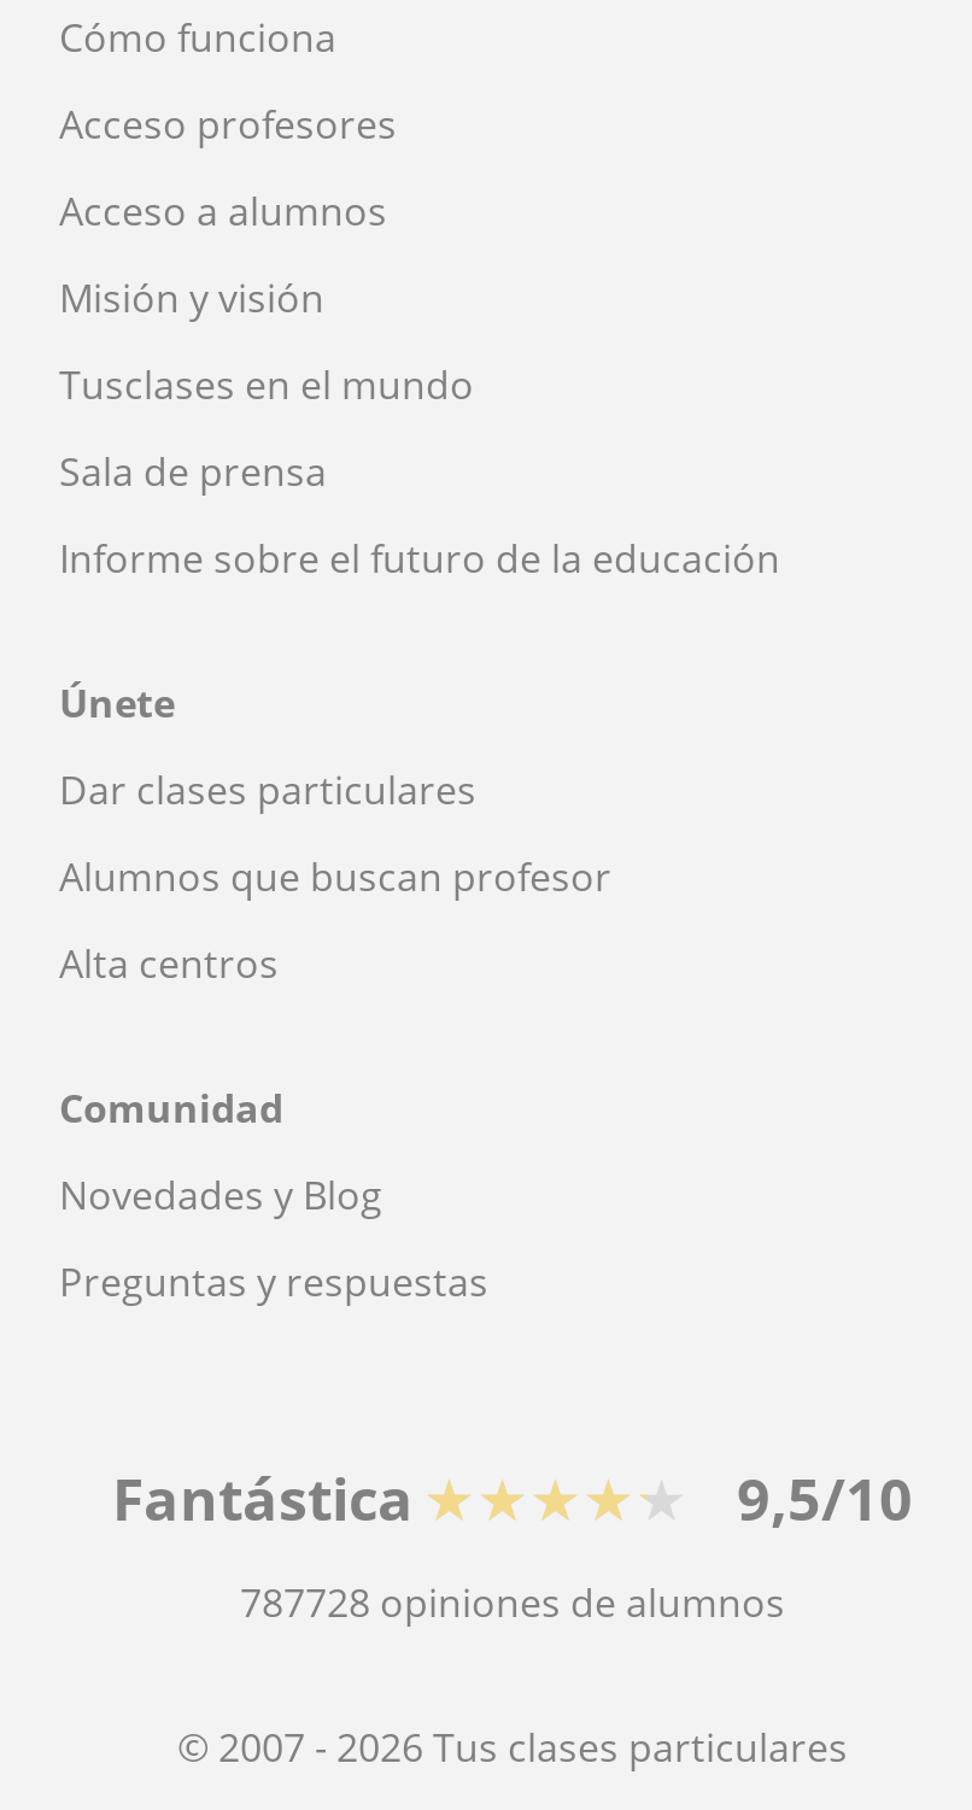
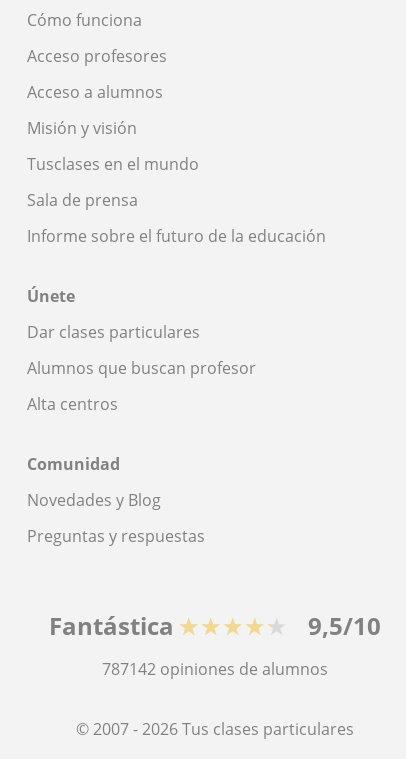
- 787728 opiniones de alumnos
+ 787142 opiniones de alumnos
